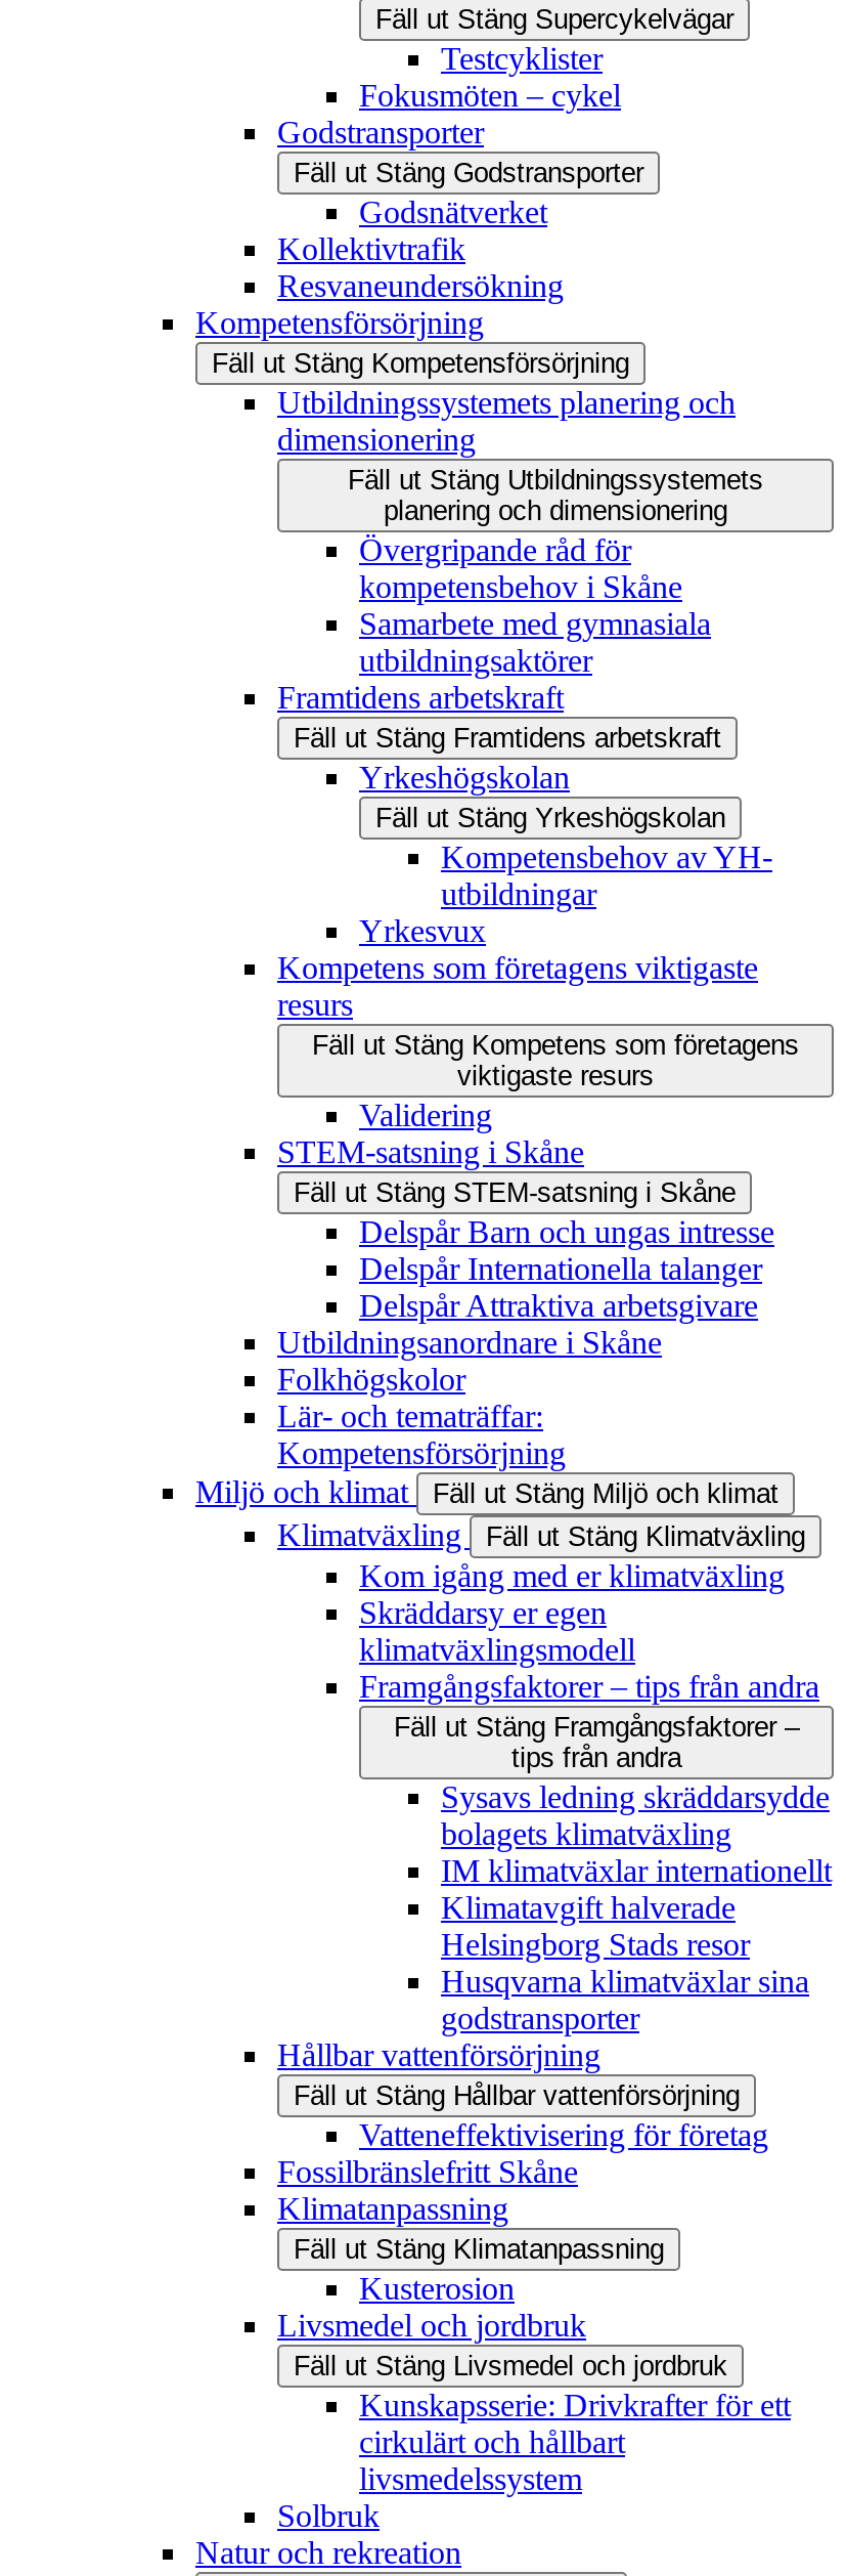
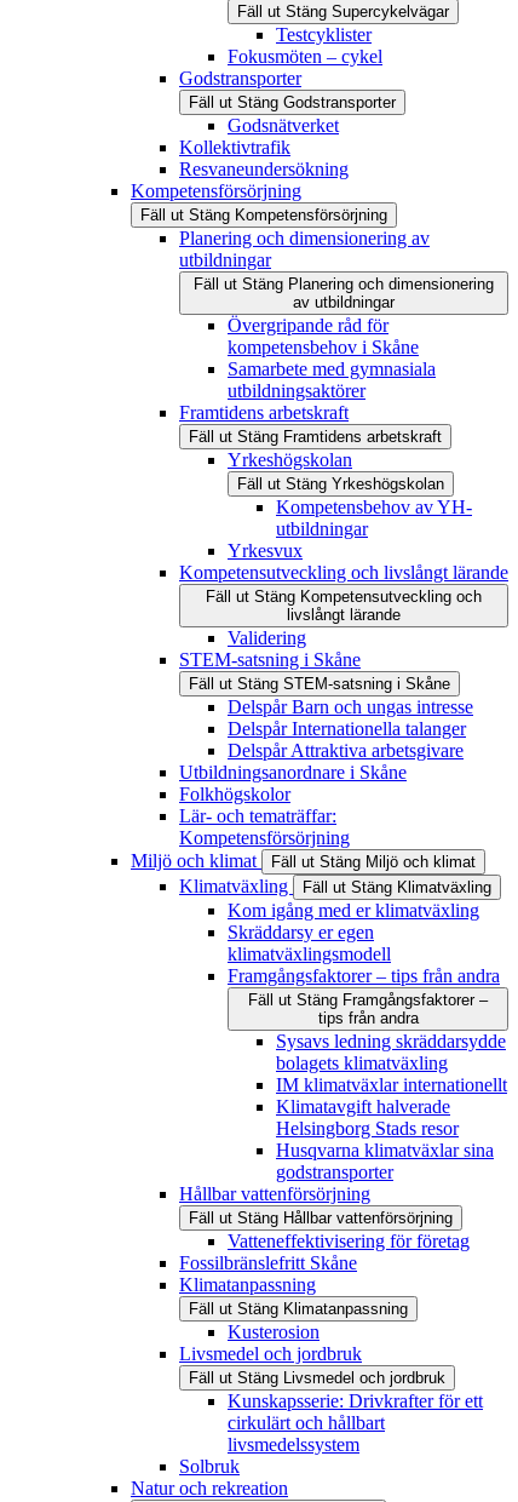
- Utbildningssystemets planering och
- dimensionering
- Fäll ut Stäng Utbildningssystemets
- planering och dimensionering
+ Planering och dimensionering av
+ utbildningar
+ Fäll ut Stäng Planering och dimensionering
+ av utbildningar

- Kompetens som företagens viktigaste
- resurs
- Fäll ut Stäng Kompetens som företagens
- viktigaste resurs
+ Kompetensutveckling och livslångt lärande
+ Fäll ut Stäng Kompetensutveckling och
+ livslångt lärande
